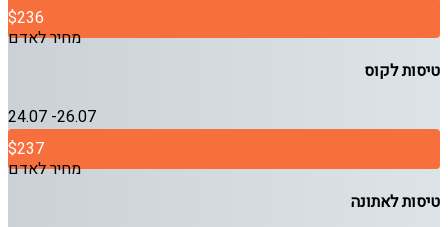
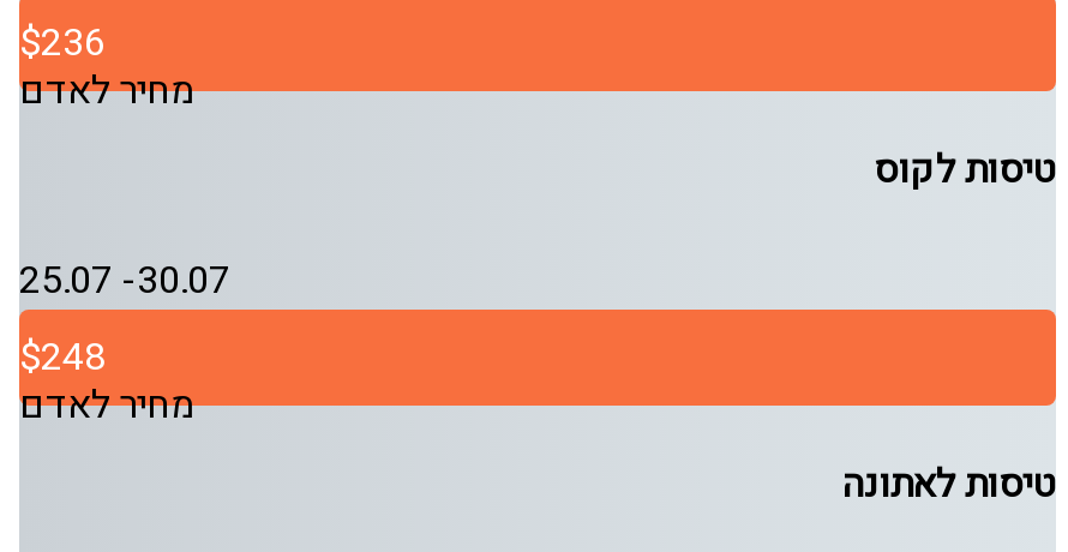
- 24.07 -26.07
+ 25.07 -30.07

- $237
+ $248
